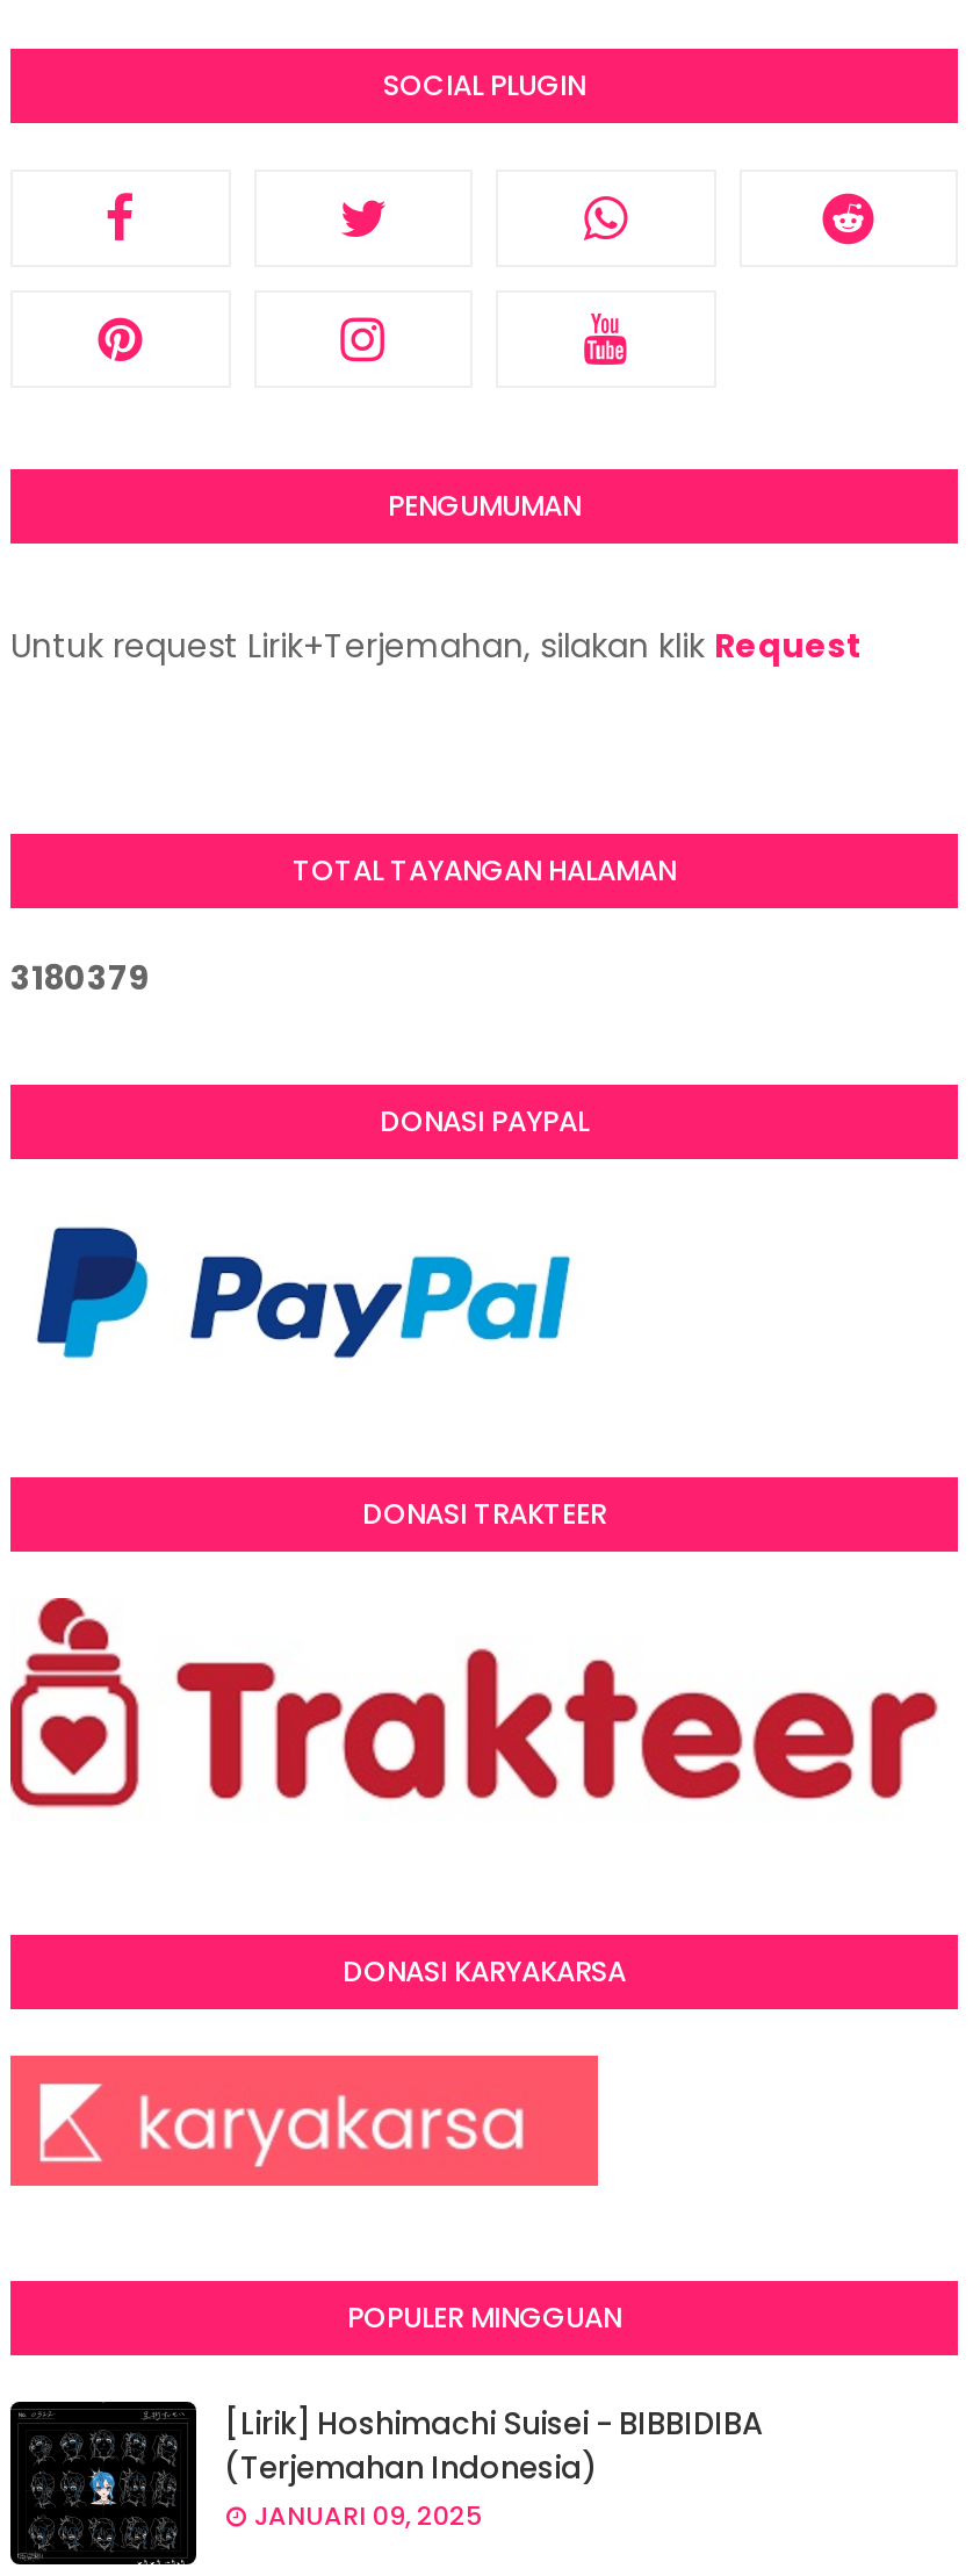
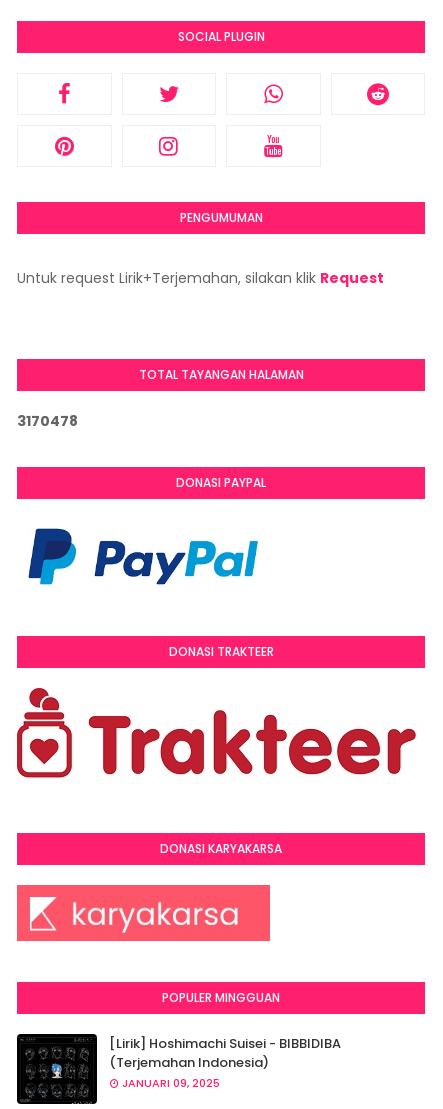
- 3180379
+ 3170478
